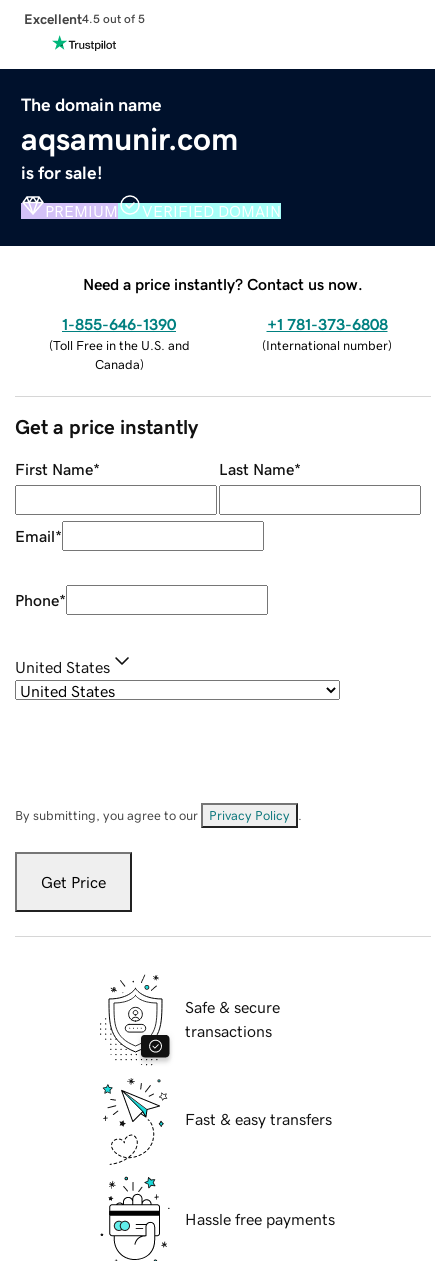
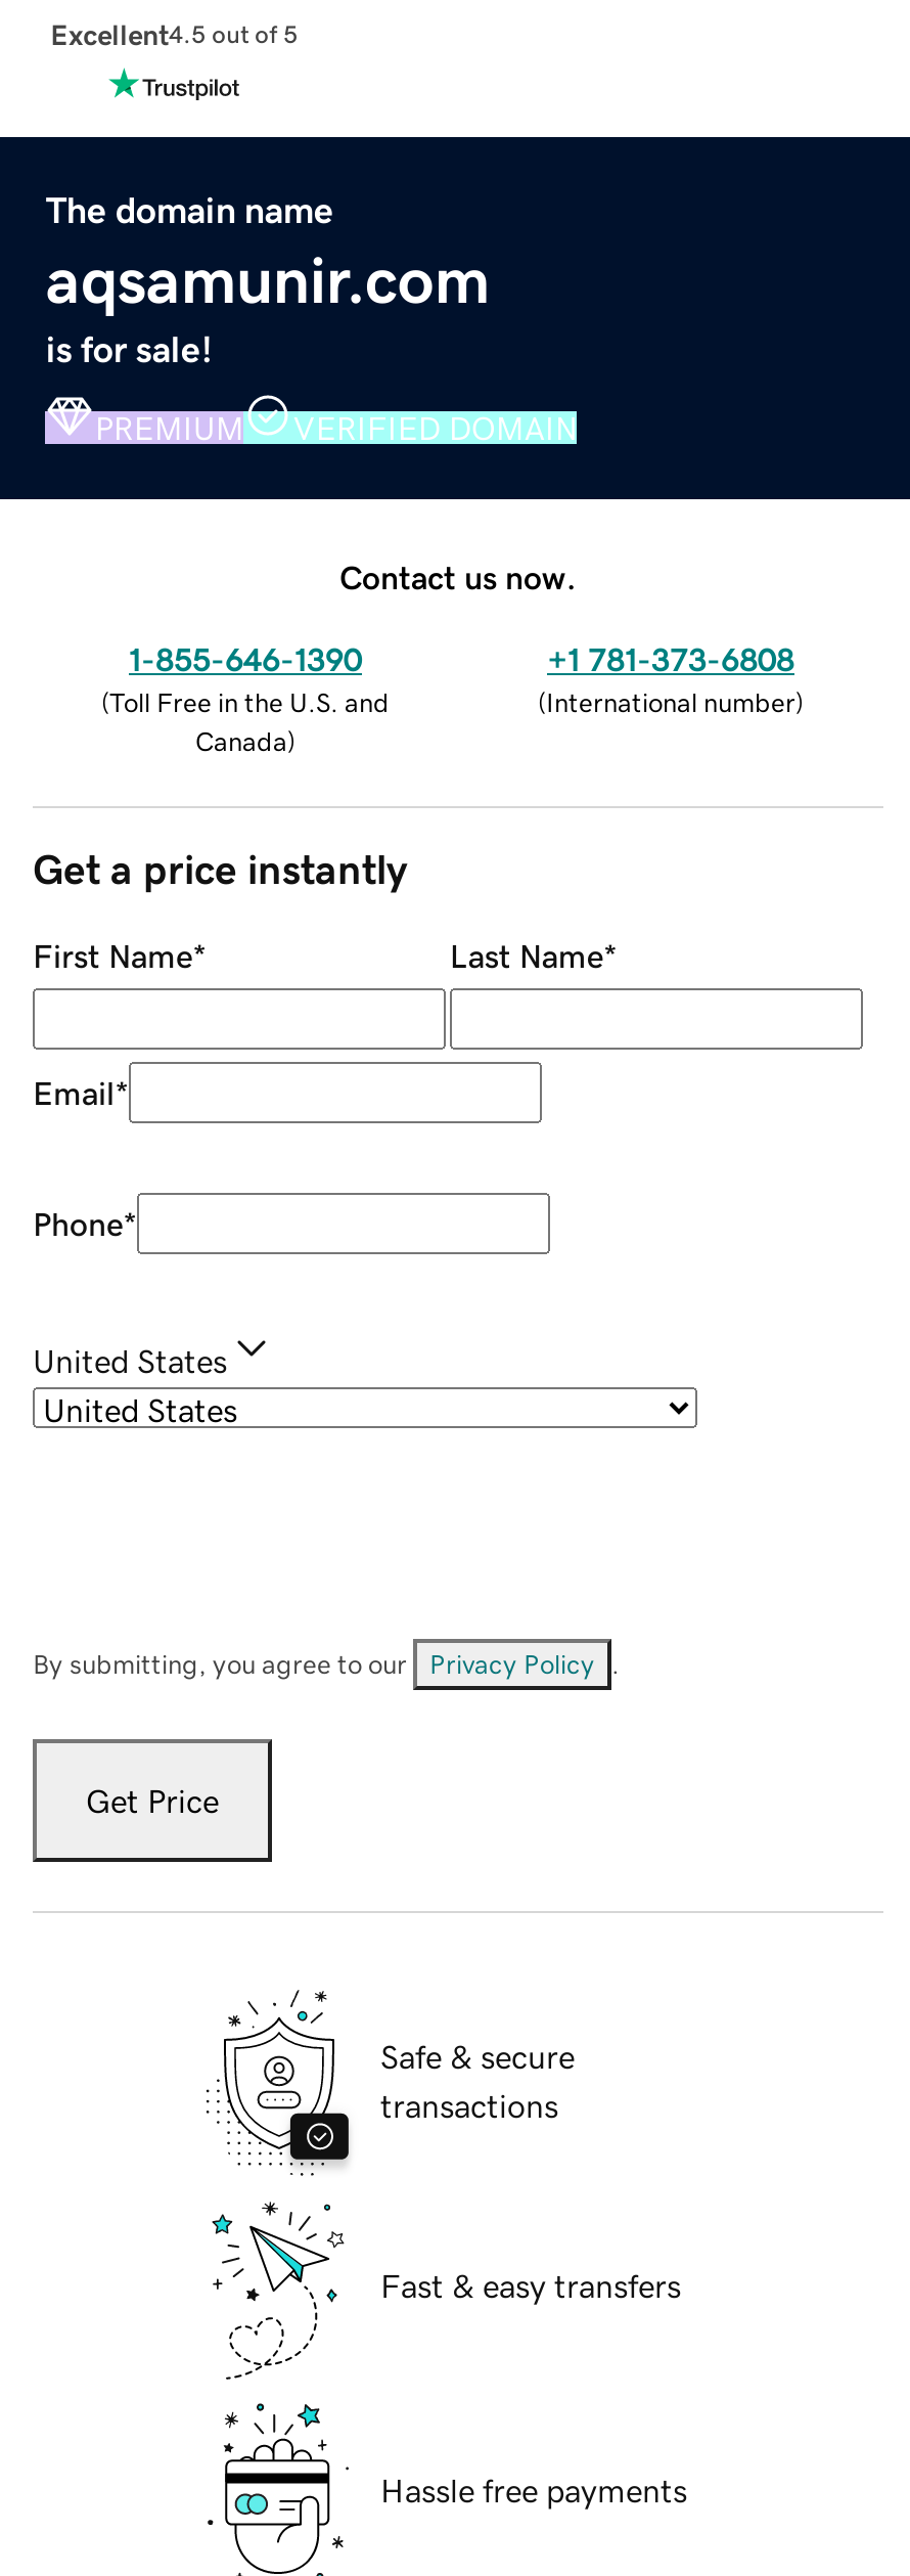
- Need a price instantly? Contact us now.
+ Contact us now.
